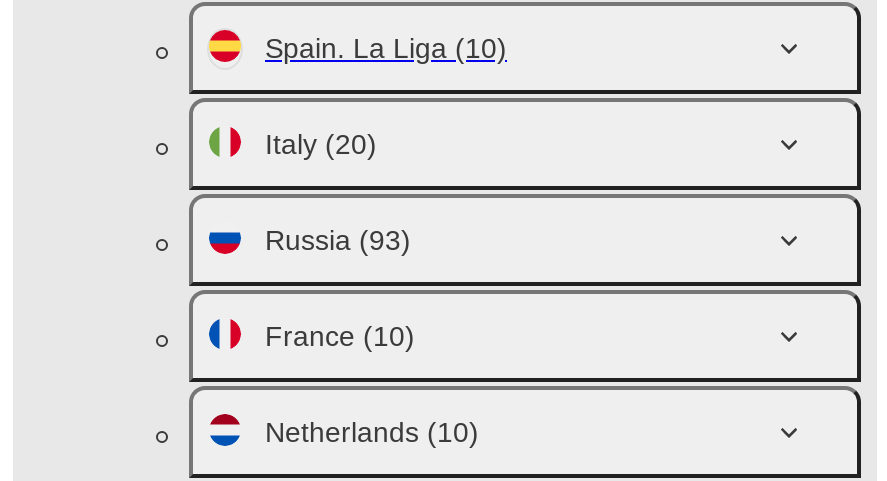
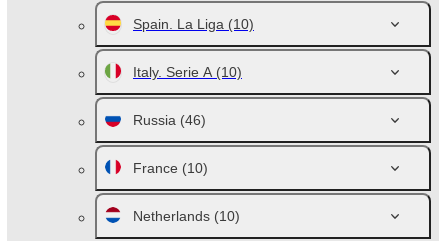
- Italy (20)
+ Italy. Serie A (10)

- Russia (93)
+ Russia (46)
